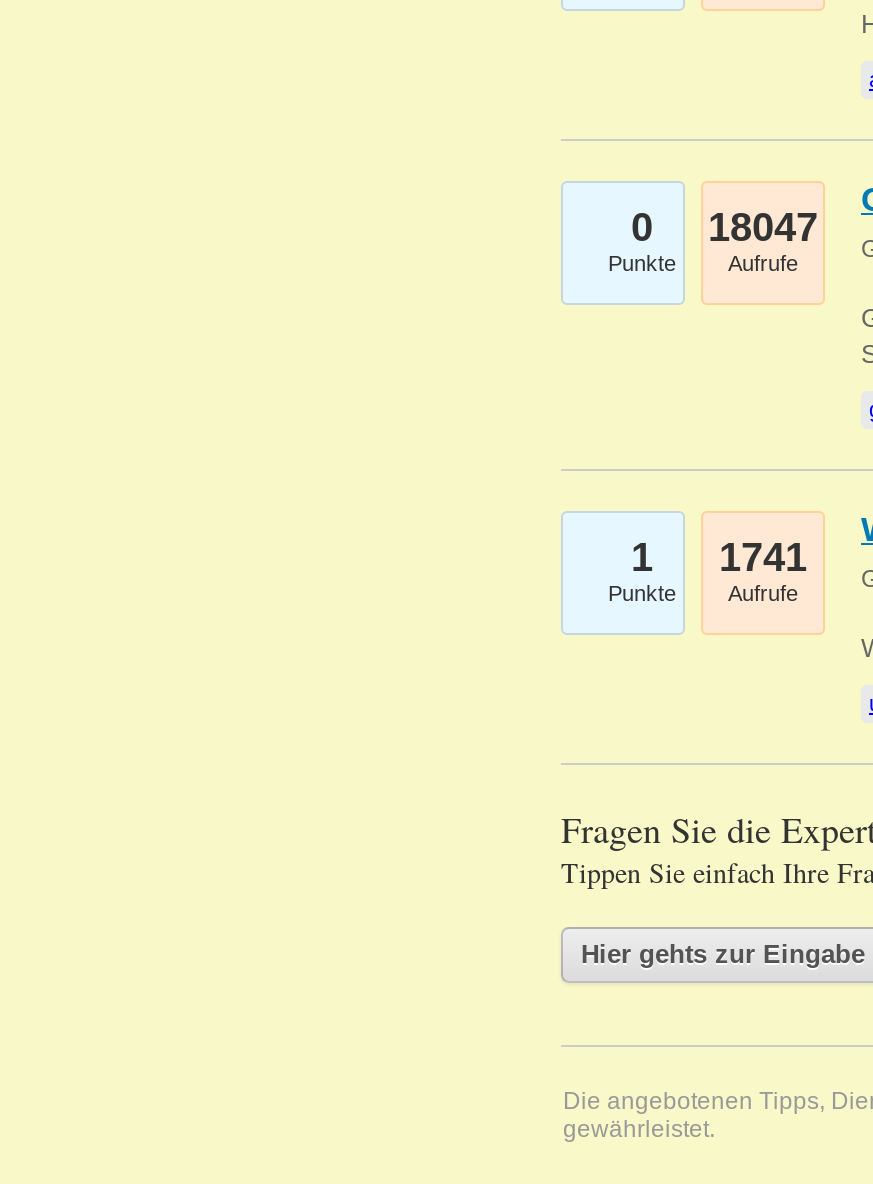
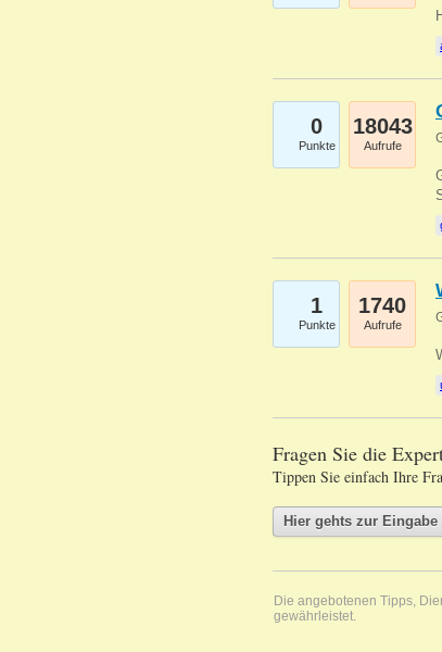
- 18047
+ 18043

- 1741
+ 1740
